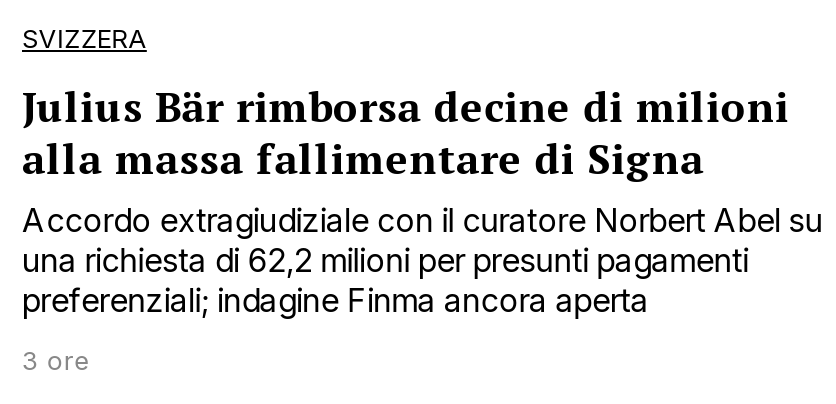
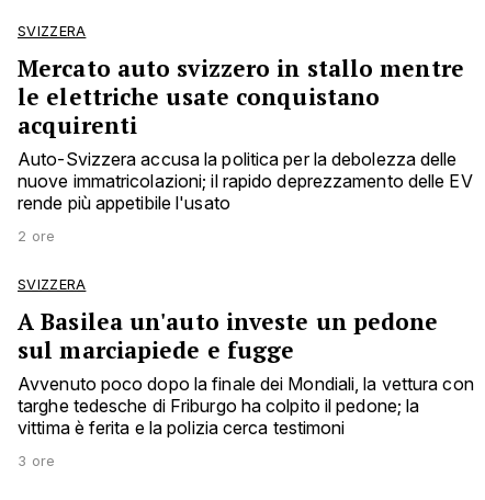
- Julius Bär rimborsa decine di milioni
- alla massa fallimentare di Signa
- Accordo extragiudiziale con il curatore Norbert Abel su
- una richiesta di 62,2 milioni per presunti pagamenti
- preferenziali; indagine Finma ancora aperta
+ Mercato auto svizzero in stallo mentre
+ le elettriche usate conquistano
+ acquirenti
+ Auto-Svizzera accusa la politica per la debolezza delle
+ nuove immatricolazioni; il rapido deprezzamento delle EV
+ rende più appetibile l'usato
+ 2 ore
+ SVIZZERA
+ A Basilea un'auto investe un pedone
+ sul marciapiede e fugge
+ Avvenuto poco dopo la finale dei Mondiali, la vettura con
+ targhe tedesche di Friburgo ha colpito il pedone; la
+ vittima è ferita e la polizia cerca testimoni
